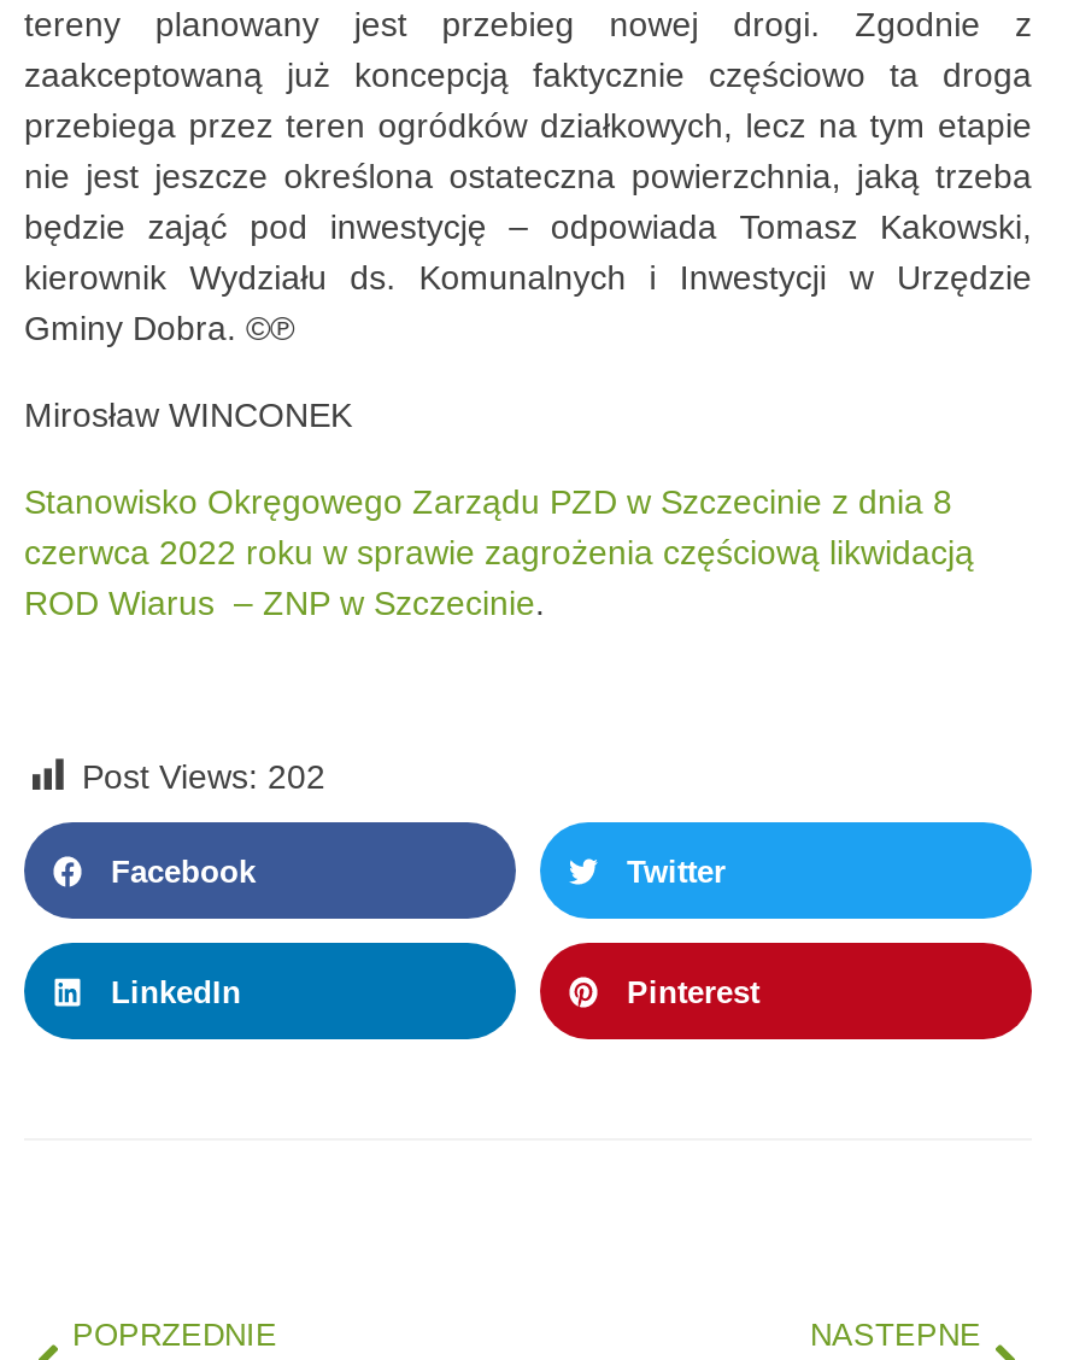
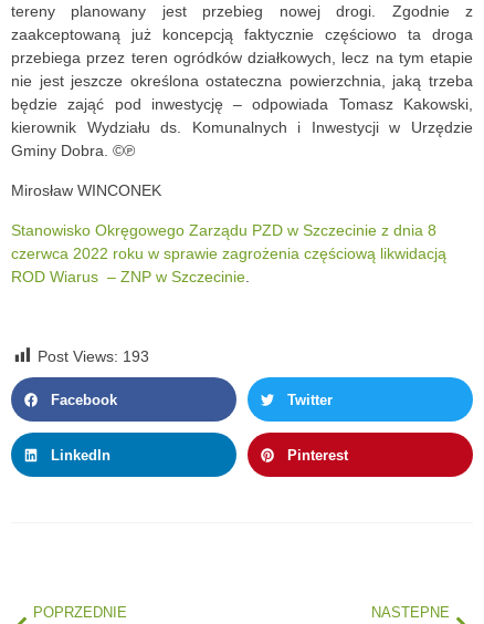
- Post Views: 202
+ Post Views: 193
